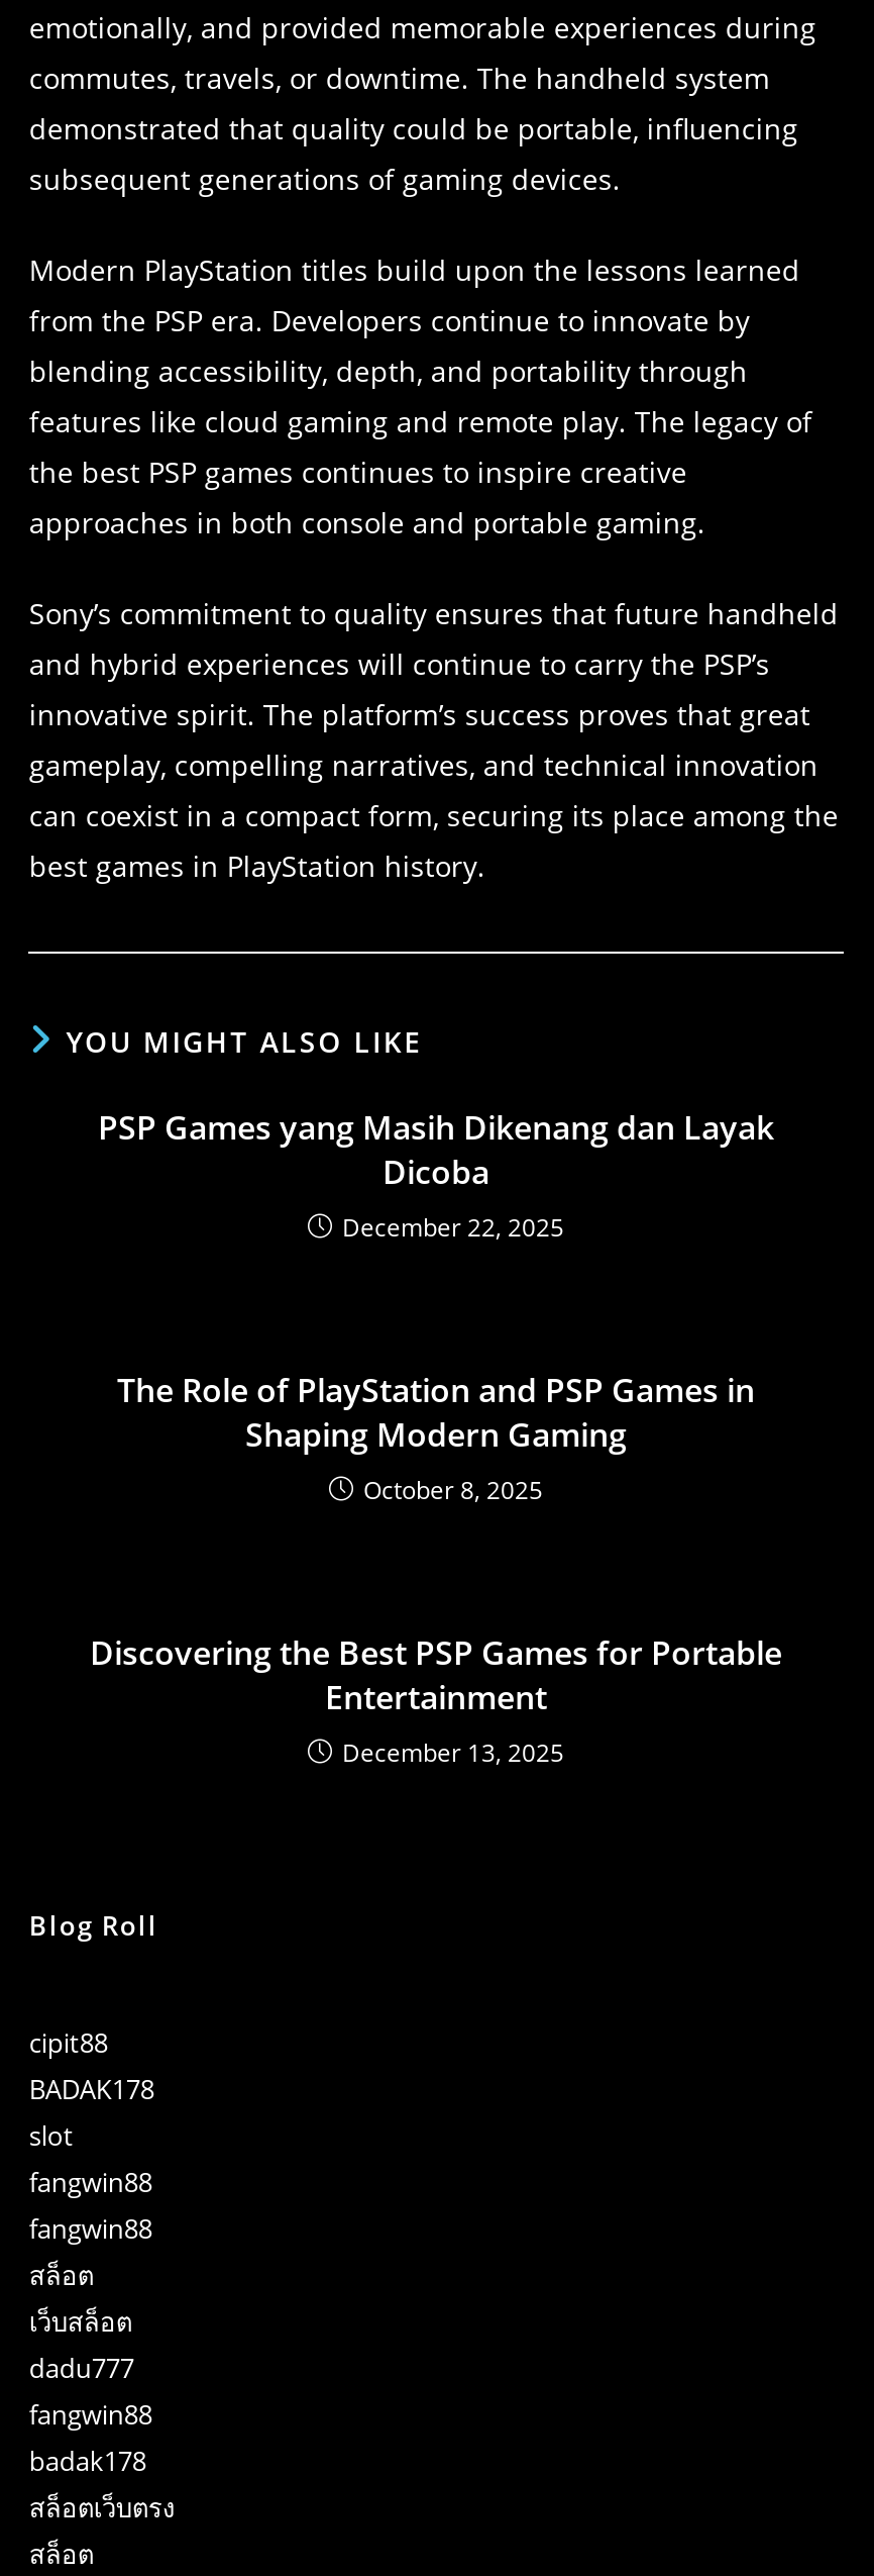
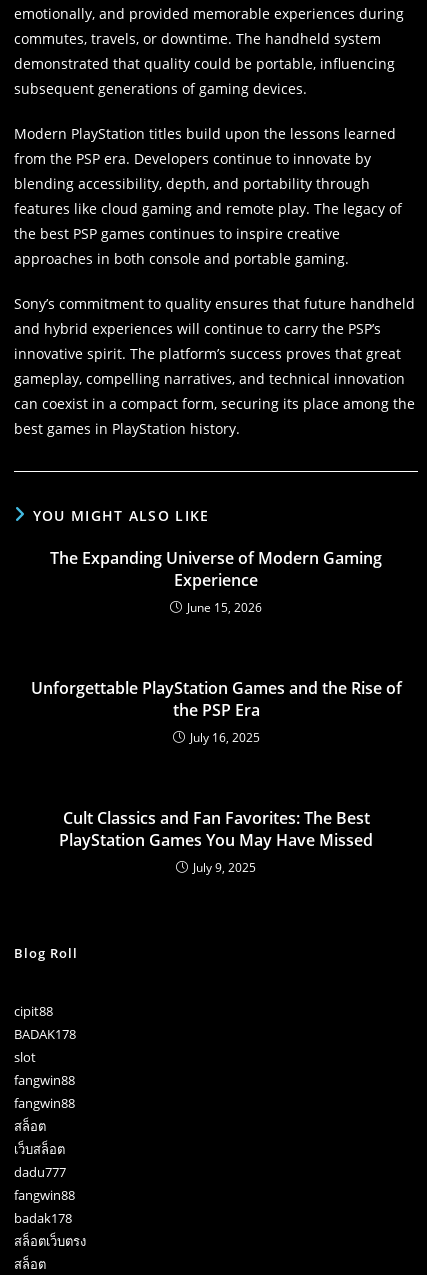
- PSP Games yang Masih Dikenang dan Layak
- Dicoba
- December 22, 2025
+ The Expanding Universe of Modern Gaming
+ Experience
+ June 15, 2026

- The Role of PlayStation and PSP Games in
- Shaping Modern Gaming
- October 8, 2025
+ Unforgettable PlayStation Games and the Rise of
+ the PSP Era
+ July 16, 2025

- Discovering the Best PSP Games for Portable
- Entertainment
- December 13, 2025
+ Cult Classics and Fan Favorites: The Best
+ PlayStation Games You May Have Missed
+ July 9, 2025
